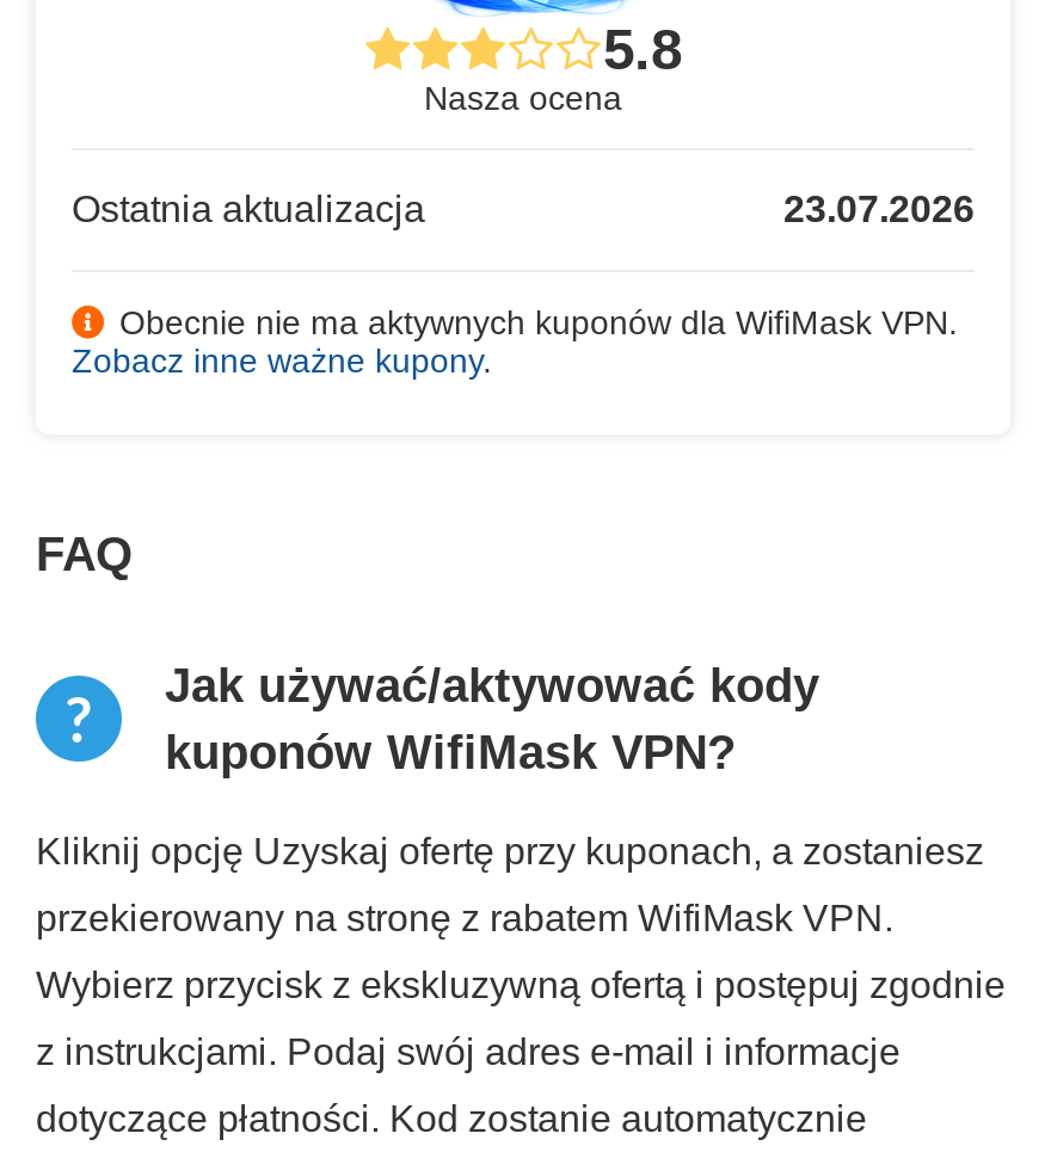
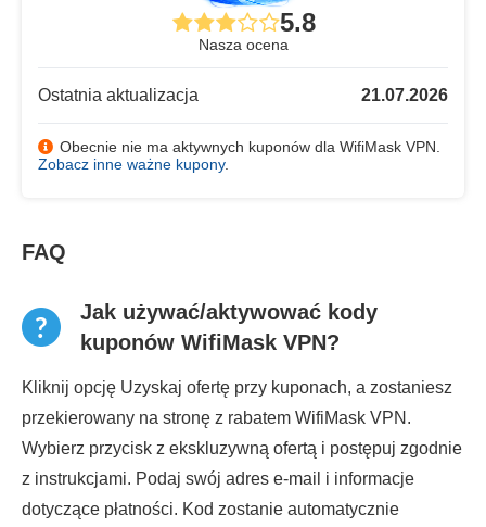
- 23.07.2026
+ 21.07.2026
